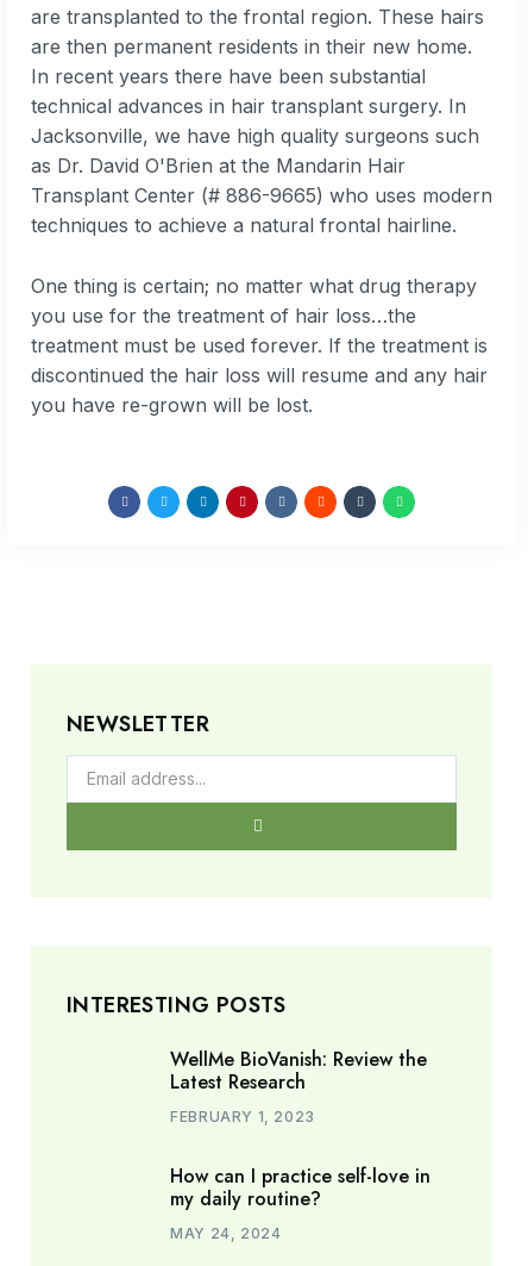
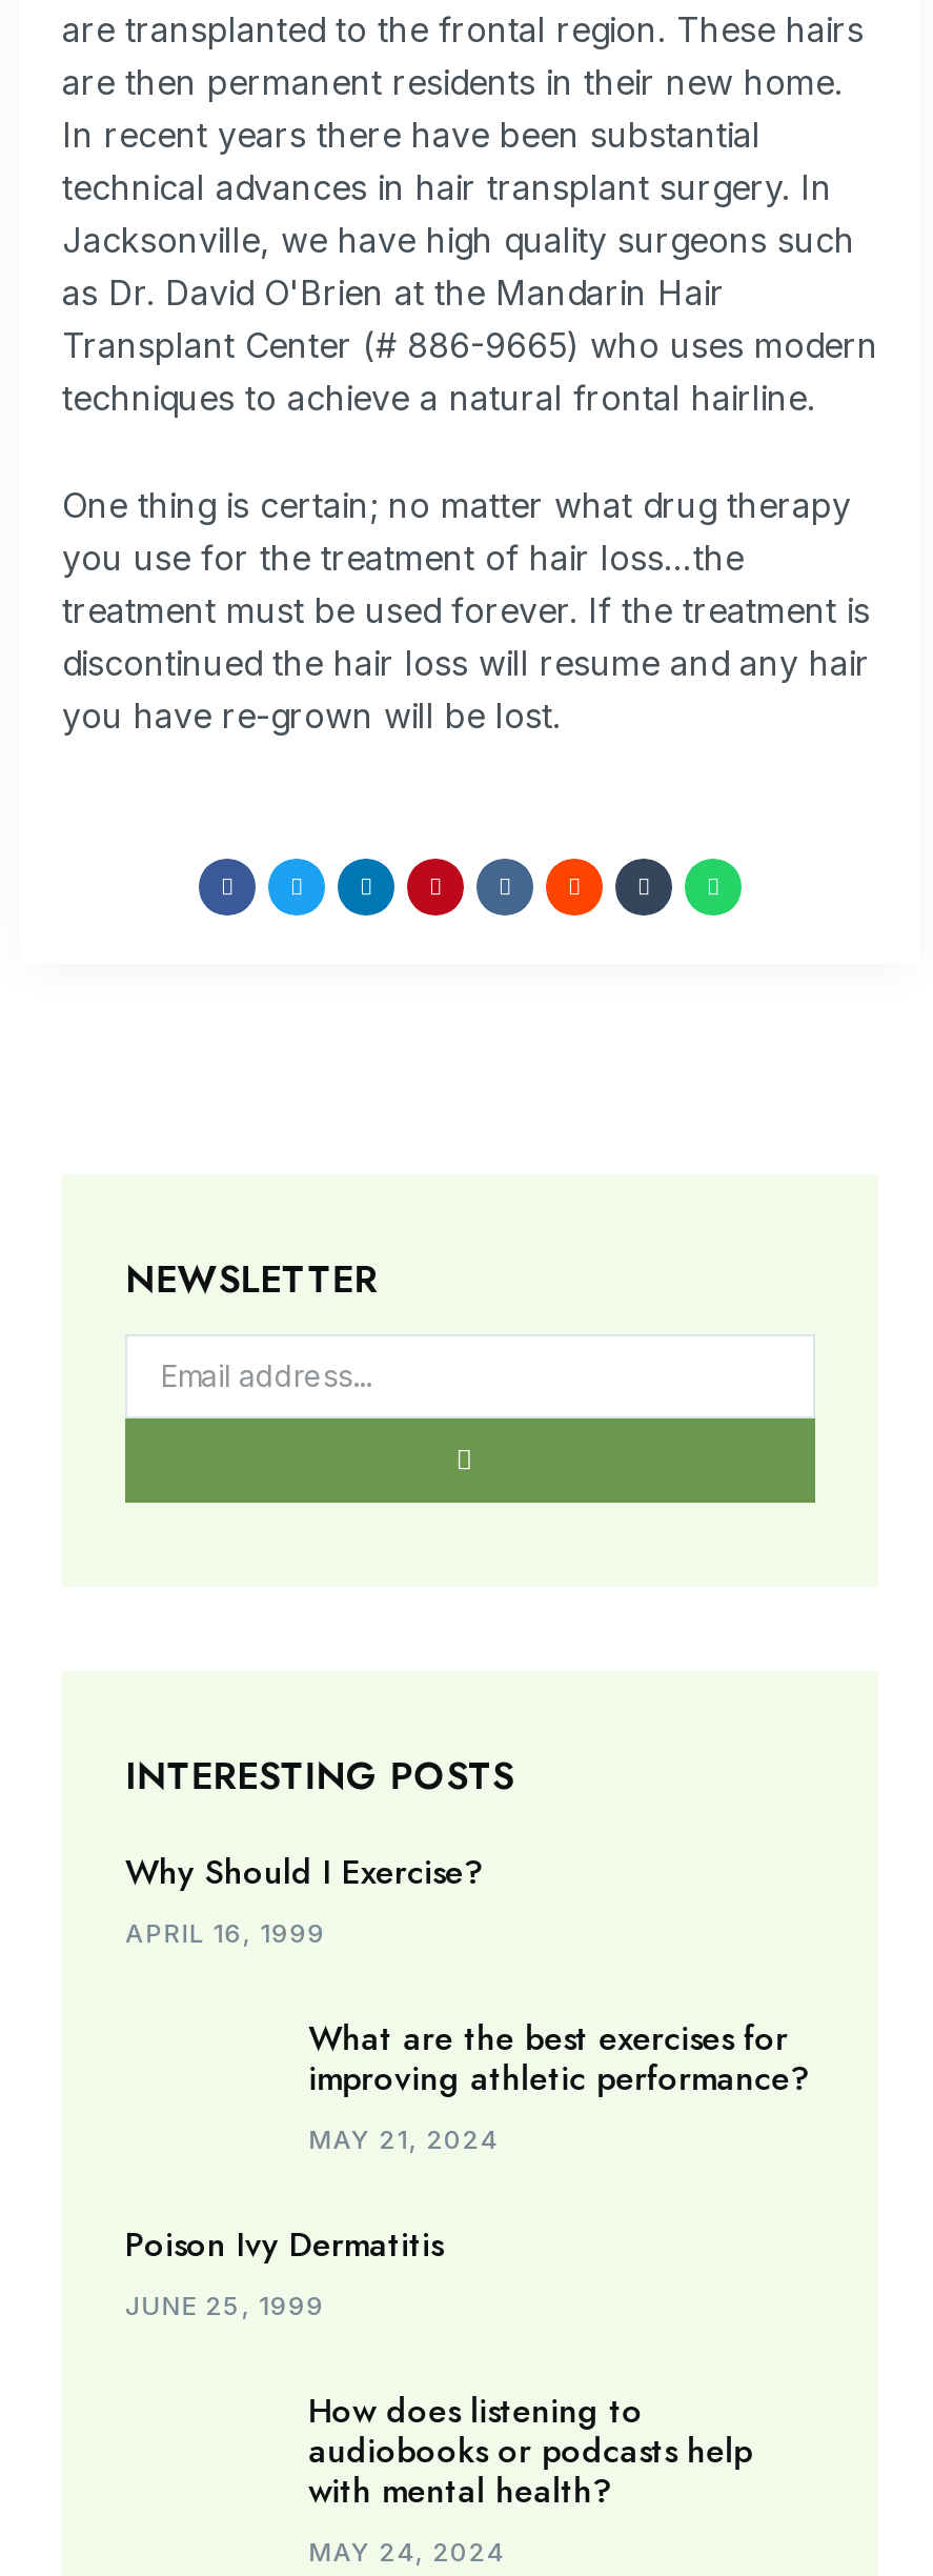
- WellMe BioVanish: Review the
- Latest Research
- FEBRUARY 1, 2023
- How can I practice self-love in
- my daily routine?
+ Why Should I Exercise?
+ APRIL 16, 1999
+ What are the best exercises for
+ improving athletic performance?
+ MAY 21, 2024
+ Poison Ivy Dermatitis
+ JUNE 25, 1999
+ How does listening to
+ audiobooks or podcasts help
+ with mental health?
